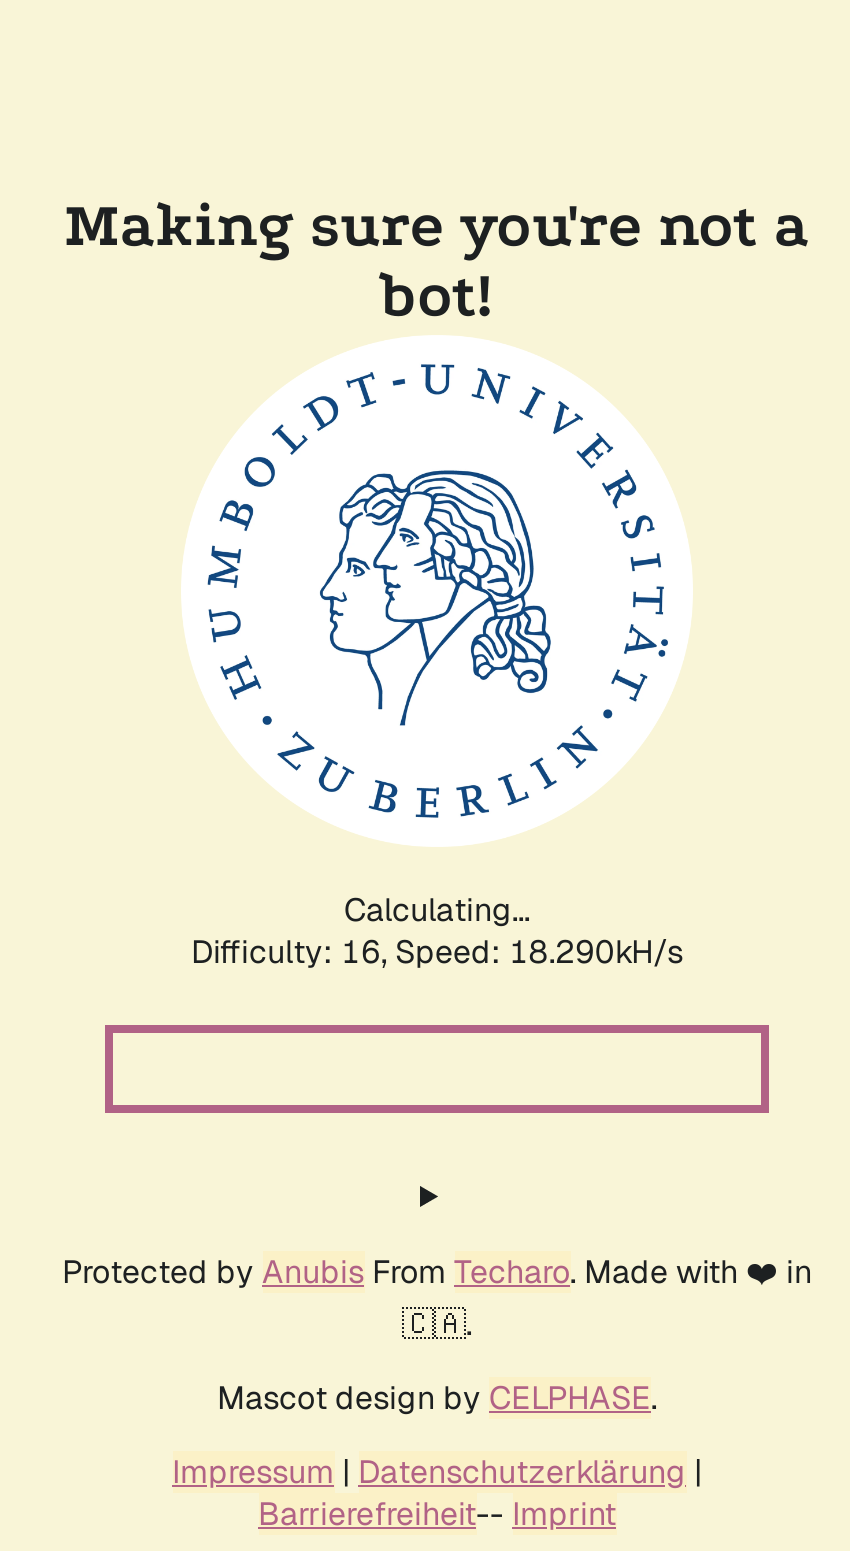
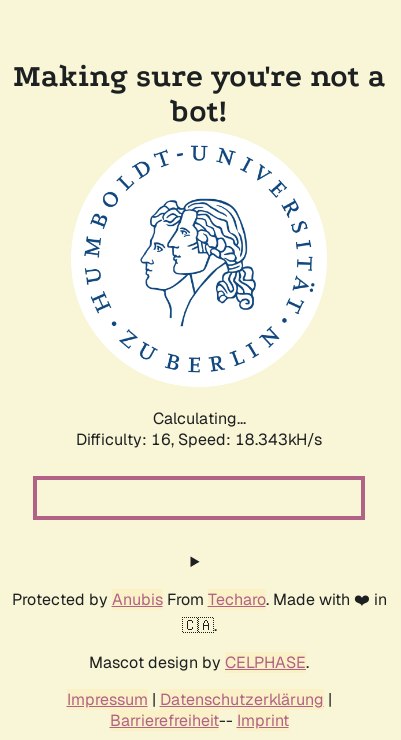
- Difficulty: 16, Speed: 18.290kH/s
+ Difficulty: 16, Speed: 18.343kH/s
